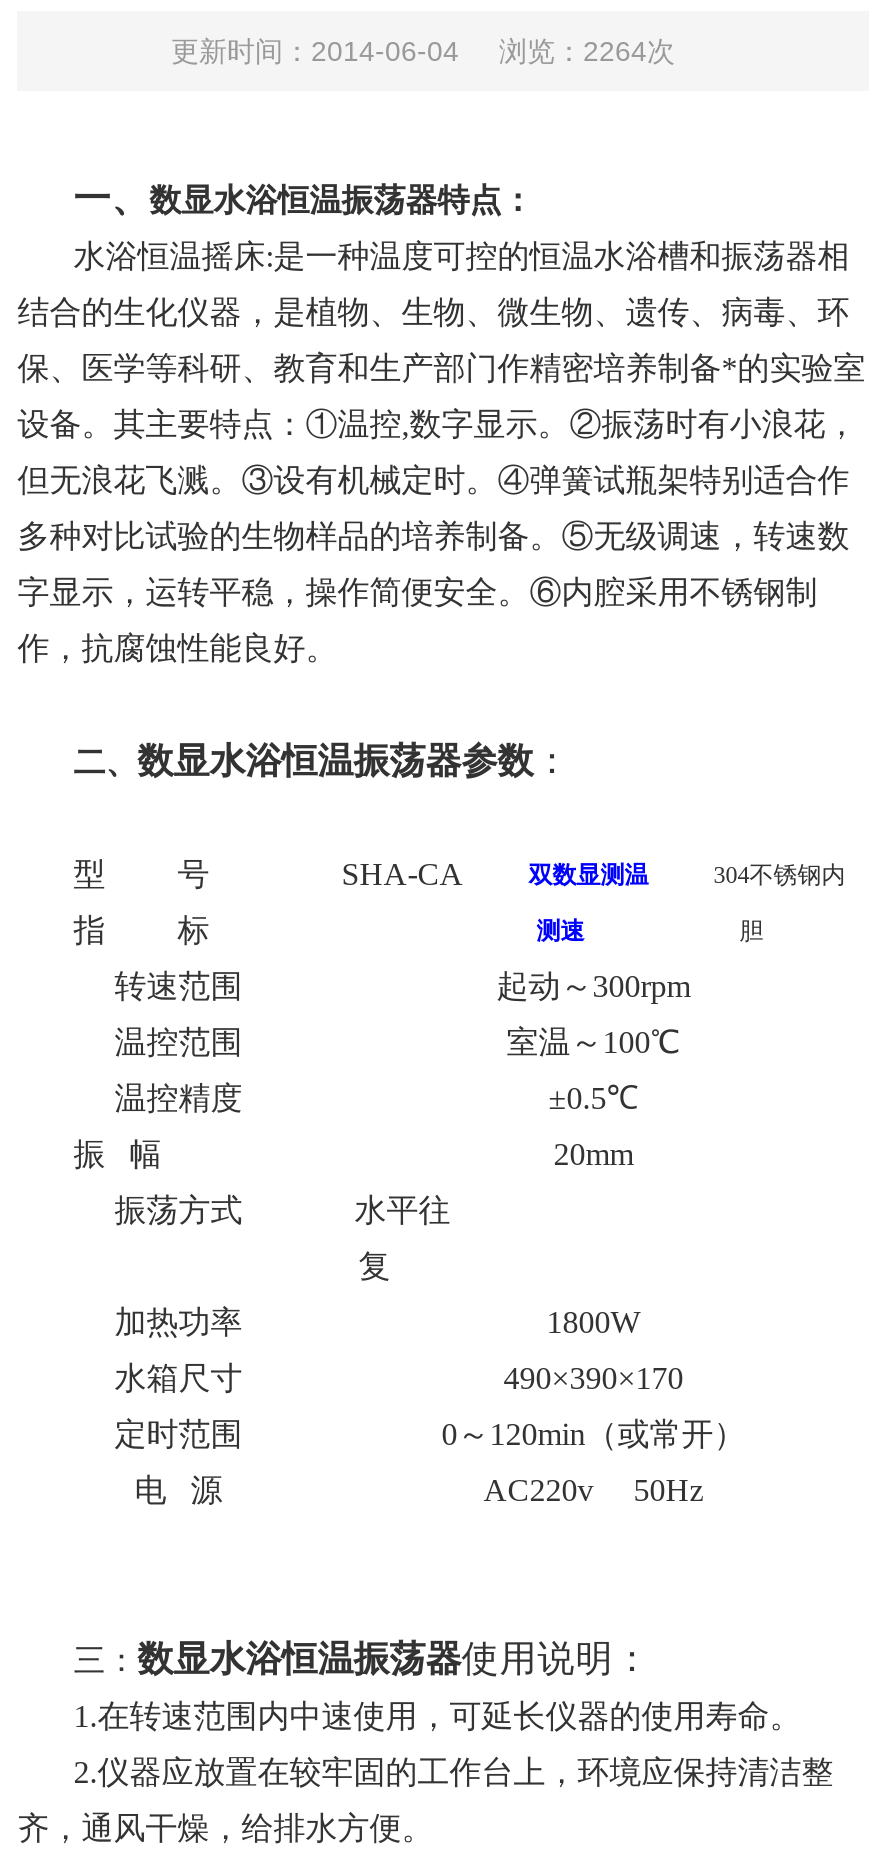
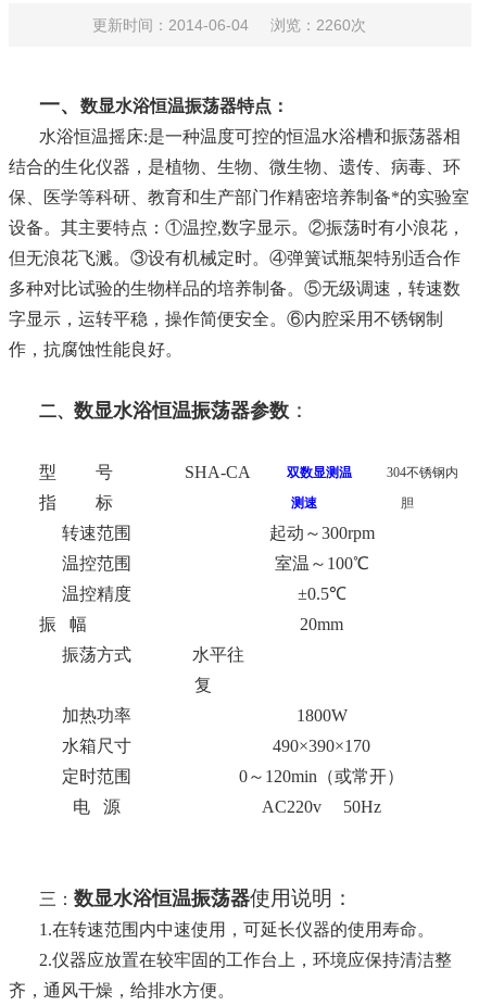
- 更新时间：2014-06-04 浏览：2264次
+ 更新时间：2014-06-04 浏览：2260次
